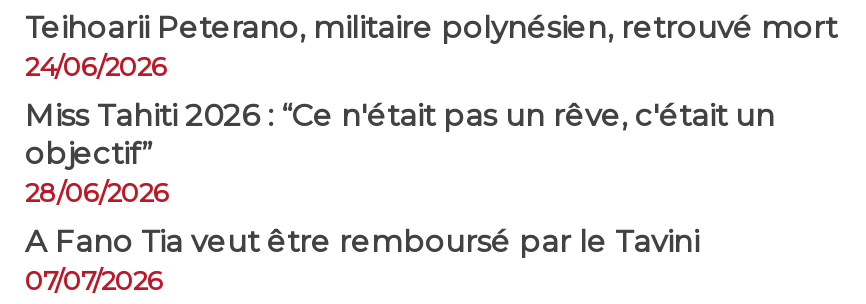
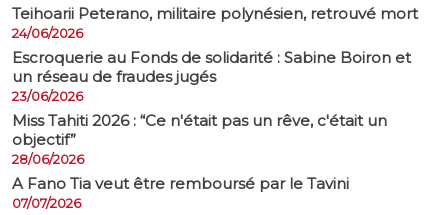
+ Escroquerie au Fonds de solidarité : Sabine Boiron et
+ un réseau de fraudes jugés
+ 23/06/2026
